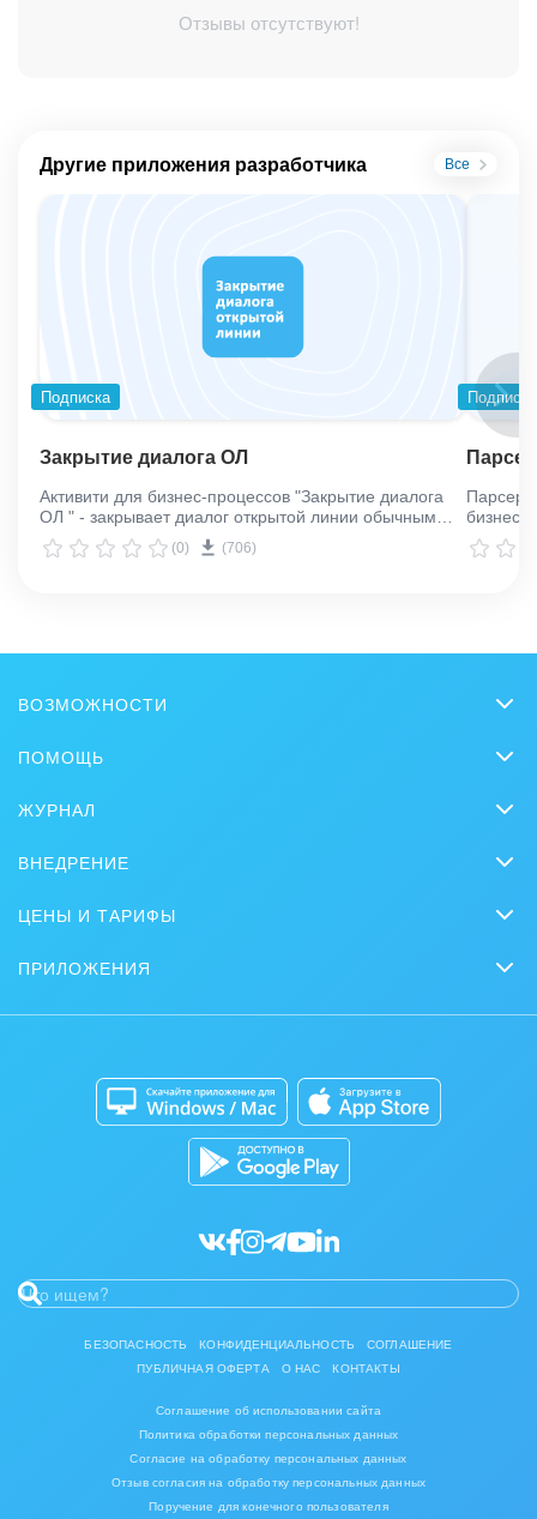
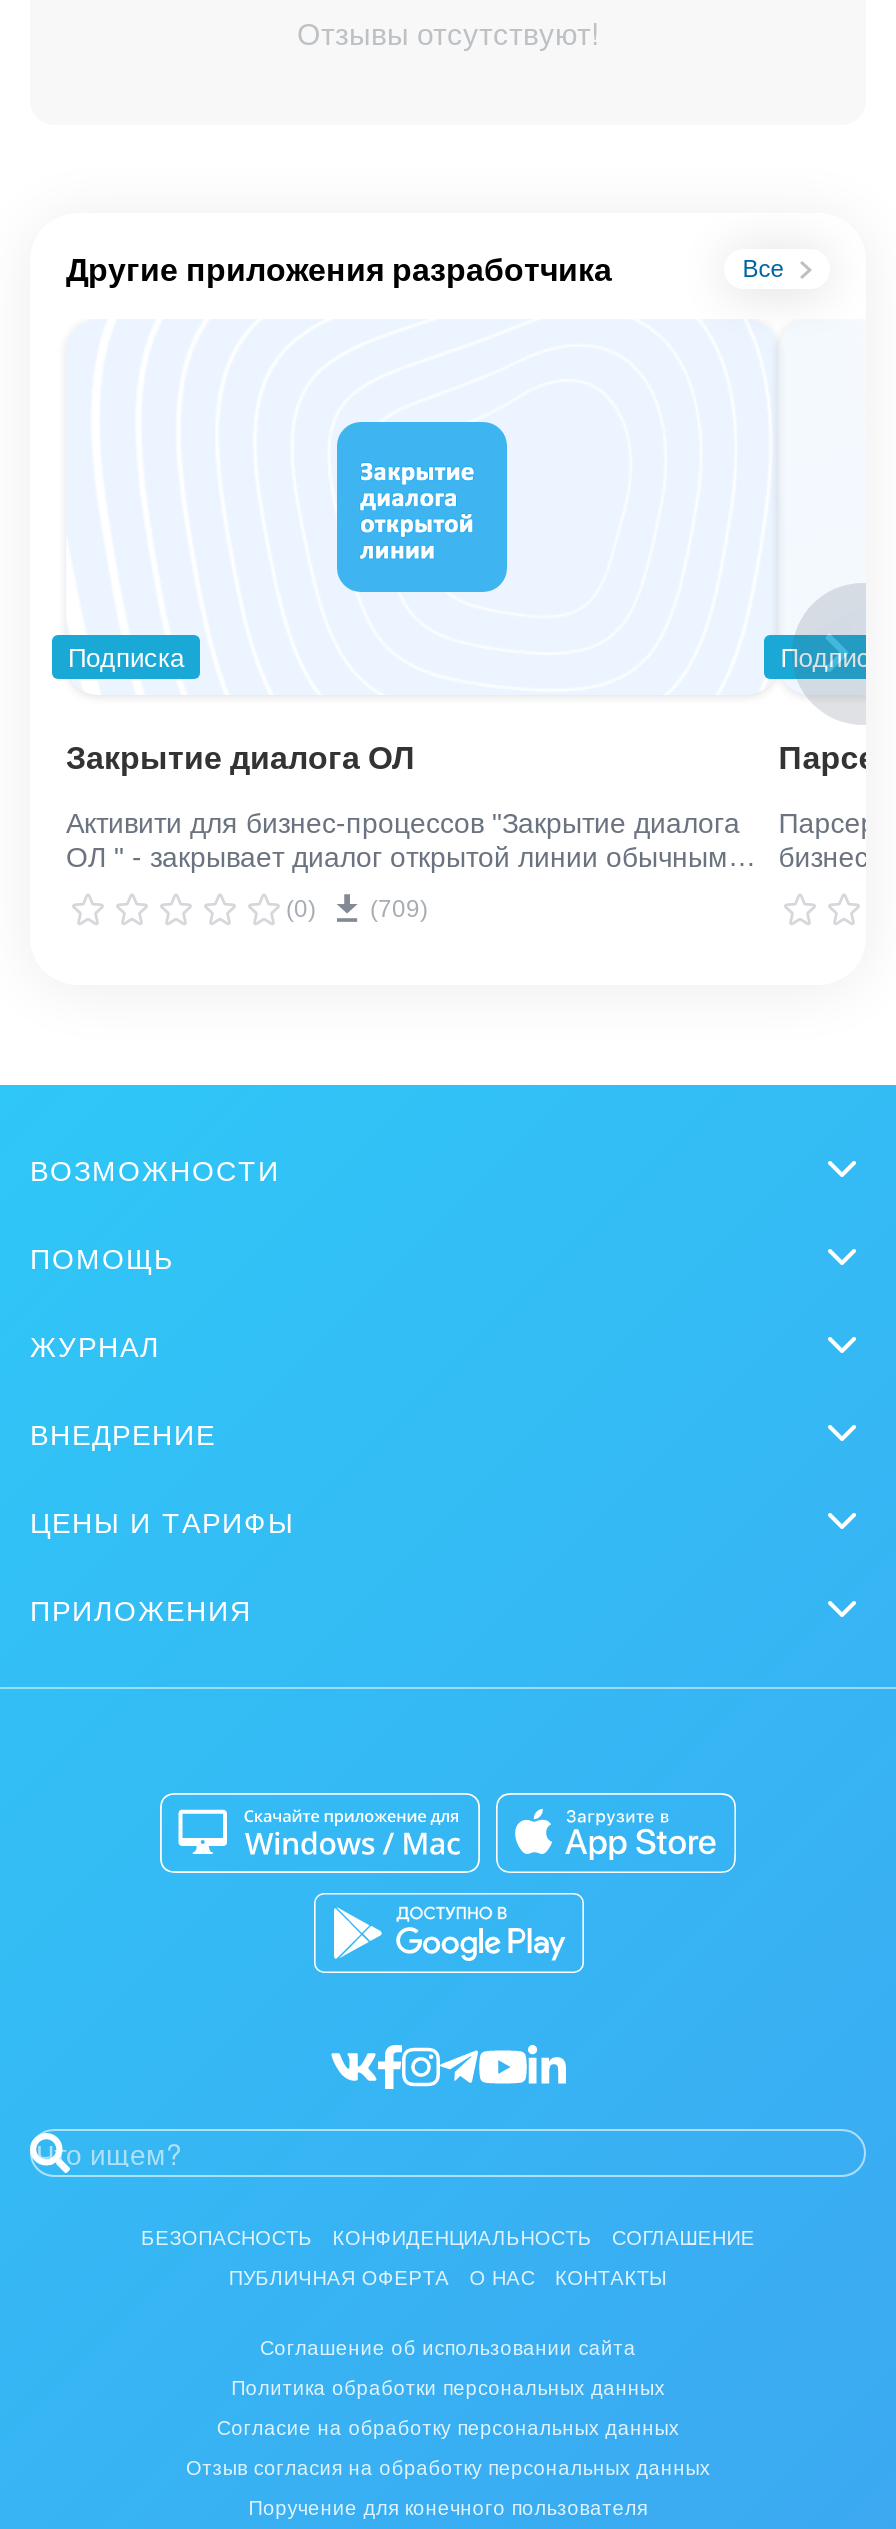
- (0) (706)
+ (0) (709)
